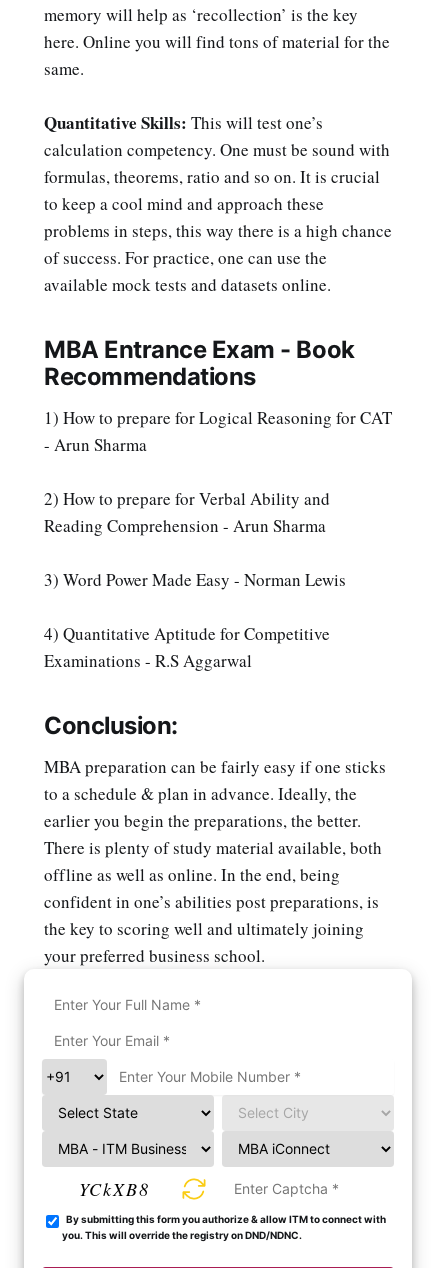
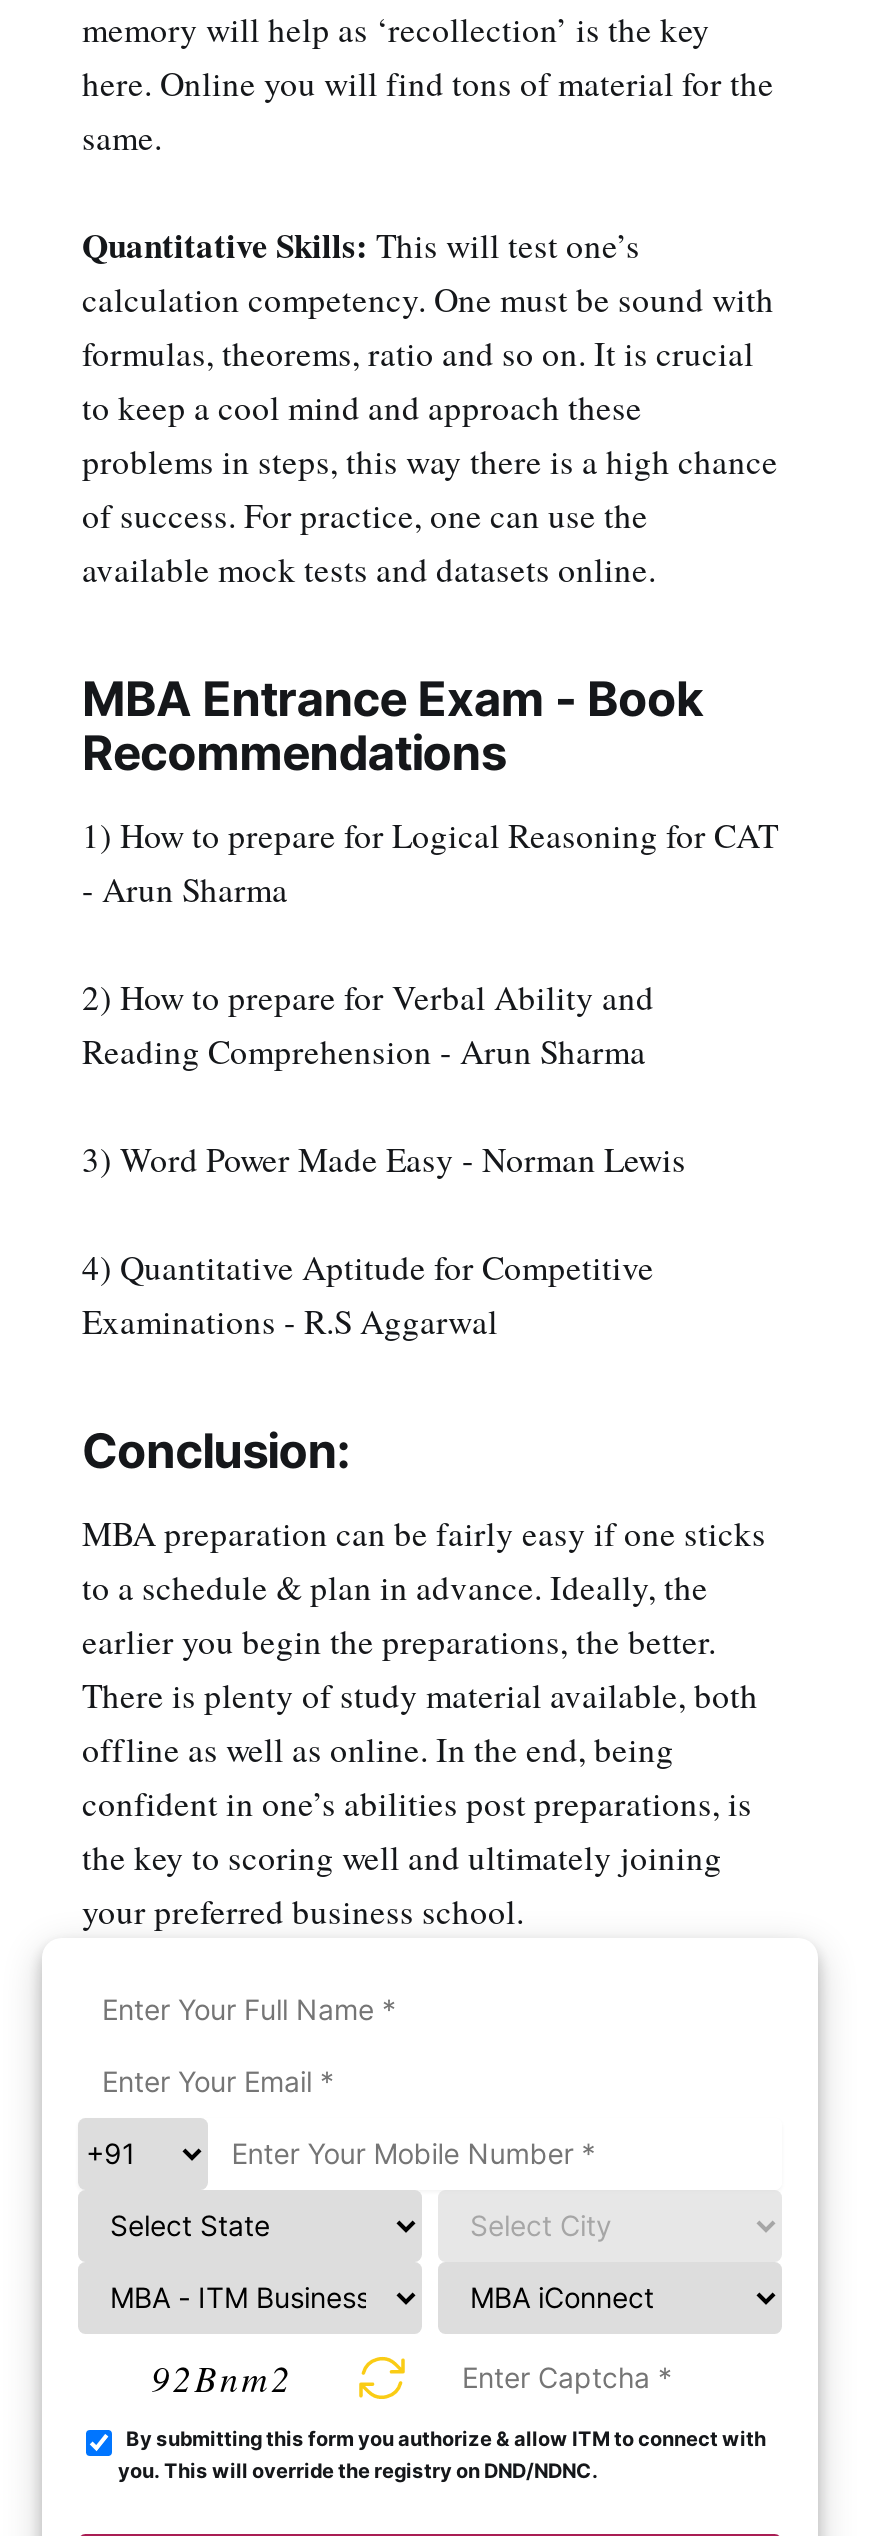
- YCkXB8
+ 92Bnm2
